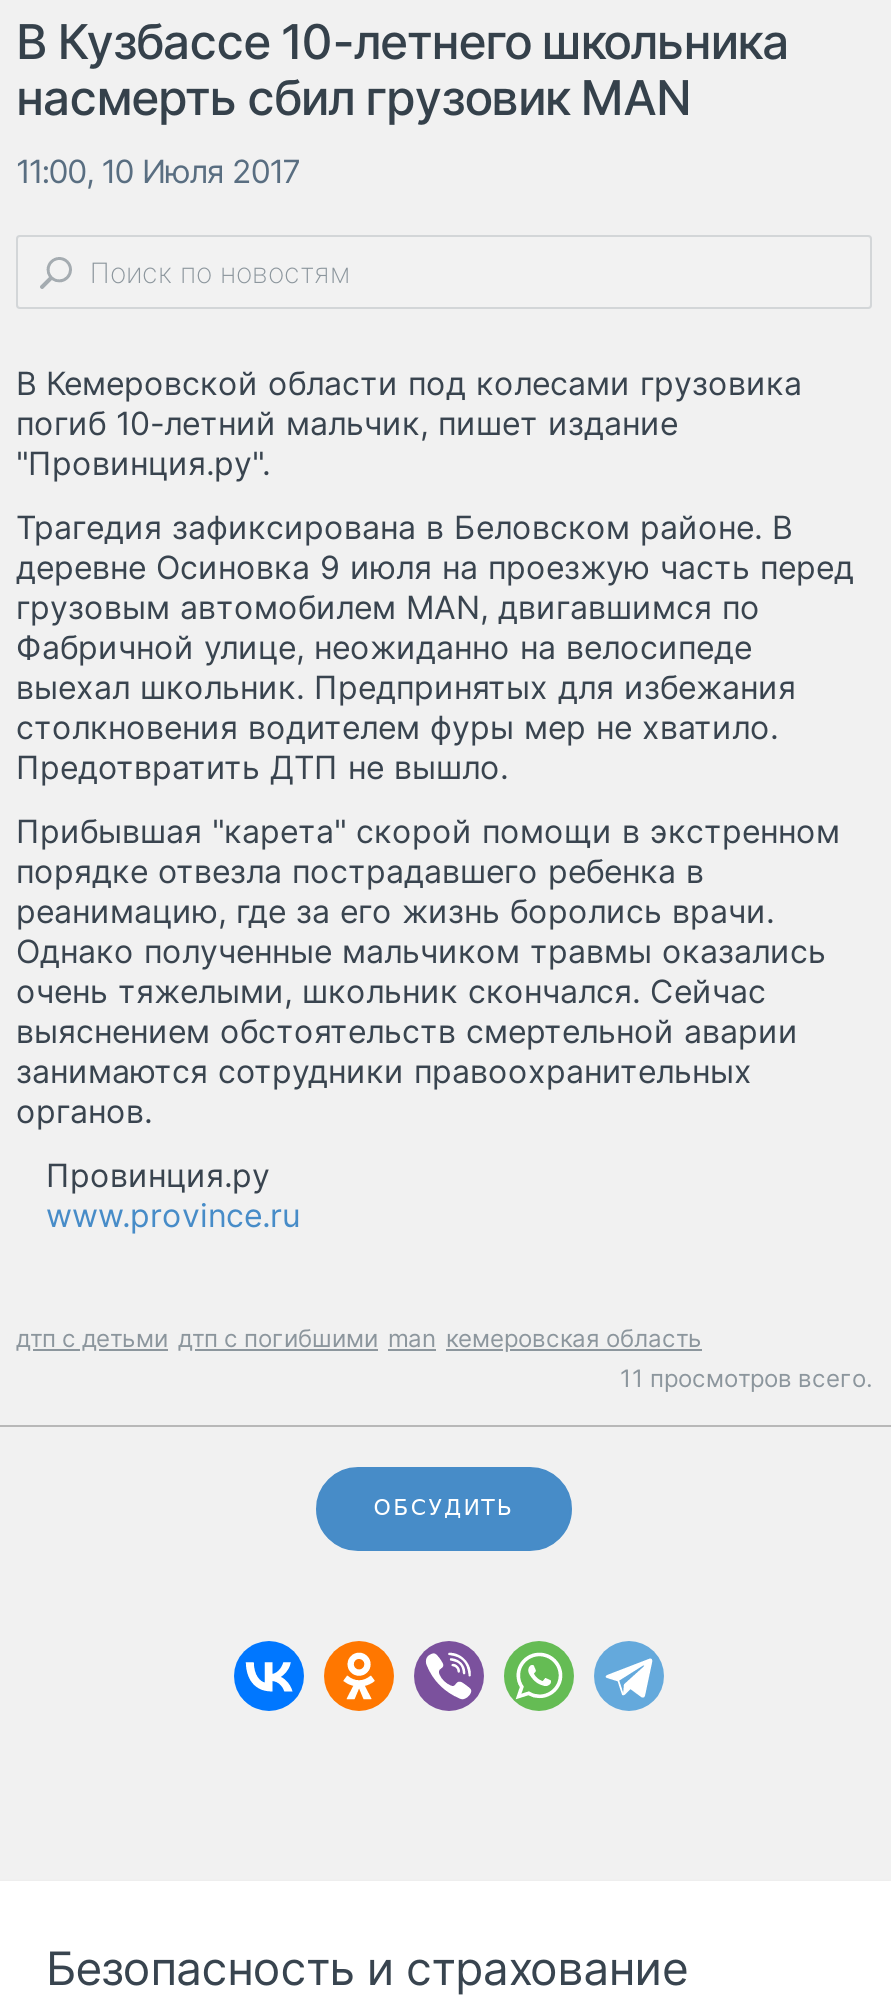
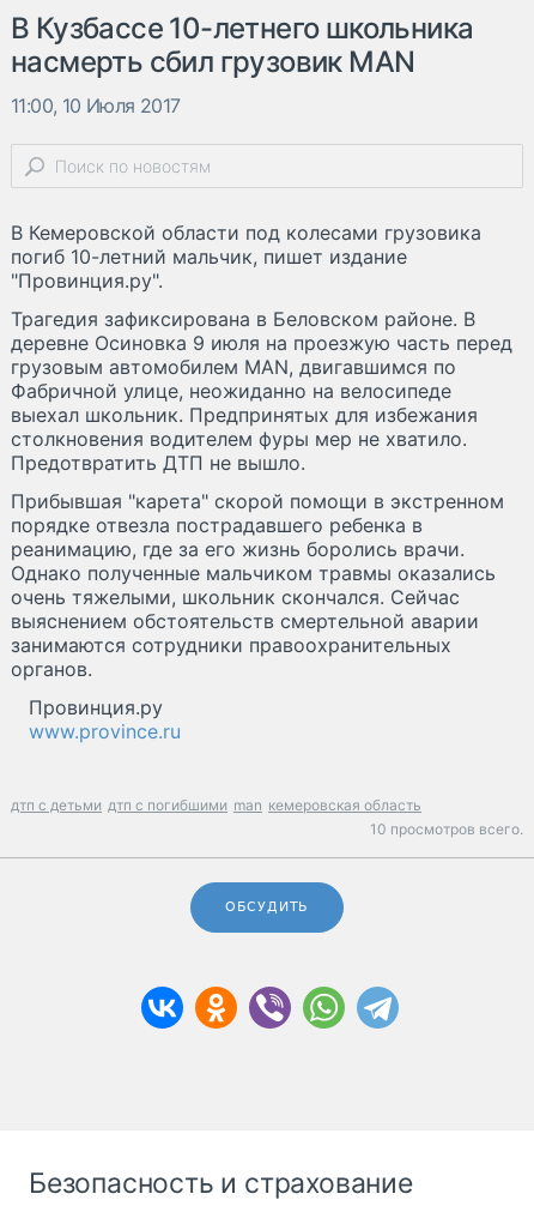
- 11 просмотров всего.
+ 10 просмотров всего.
